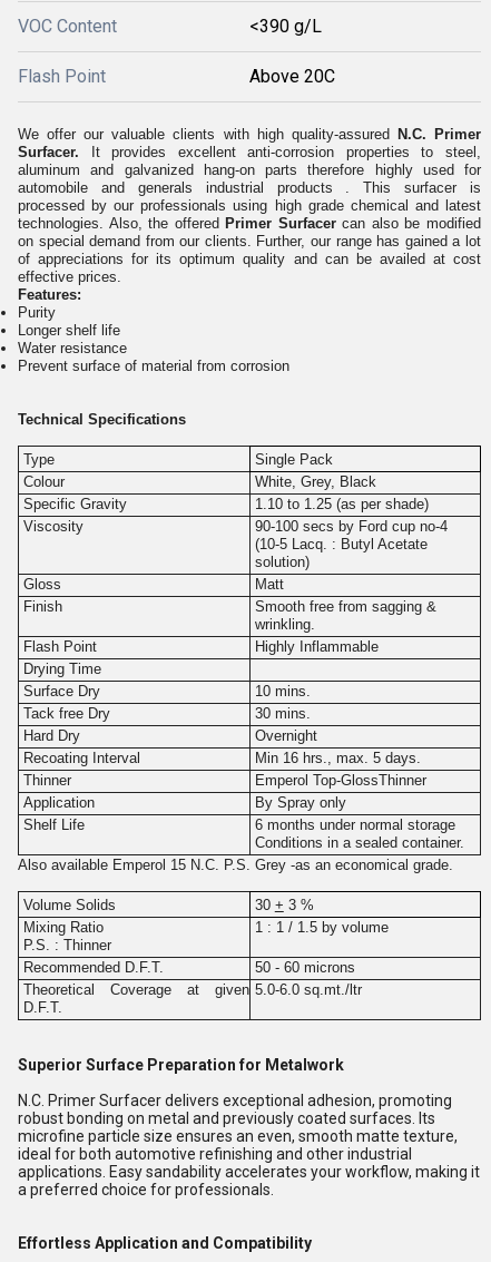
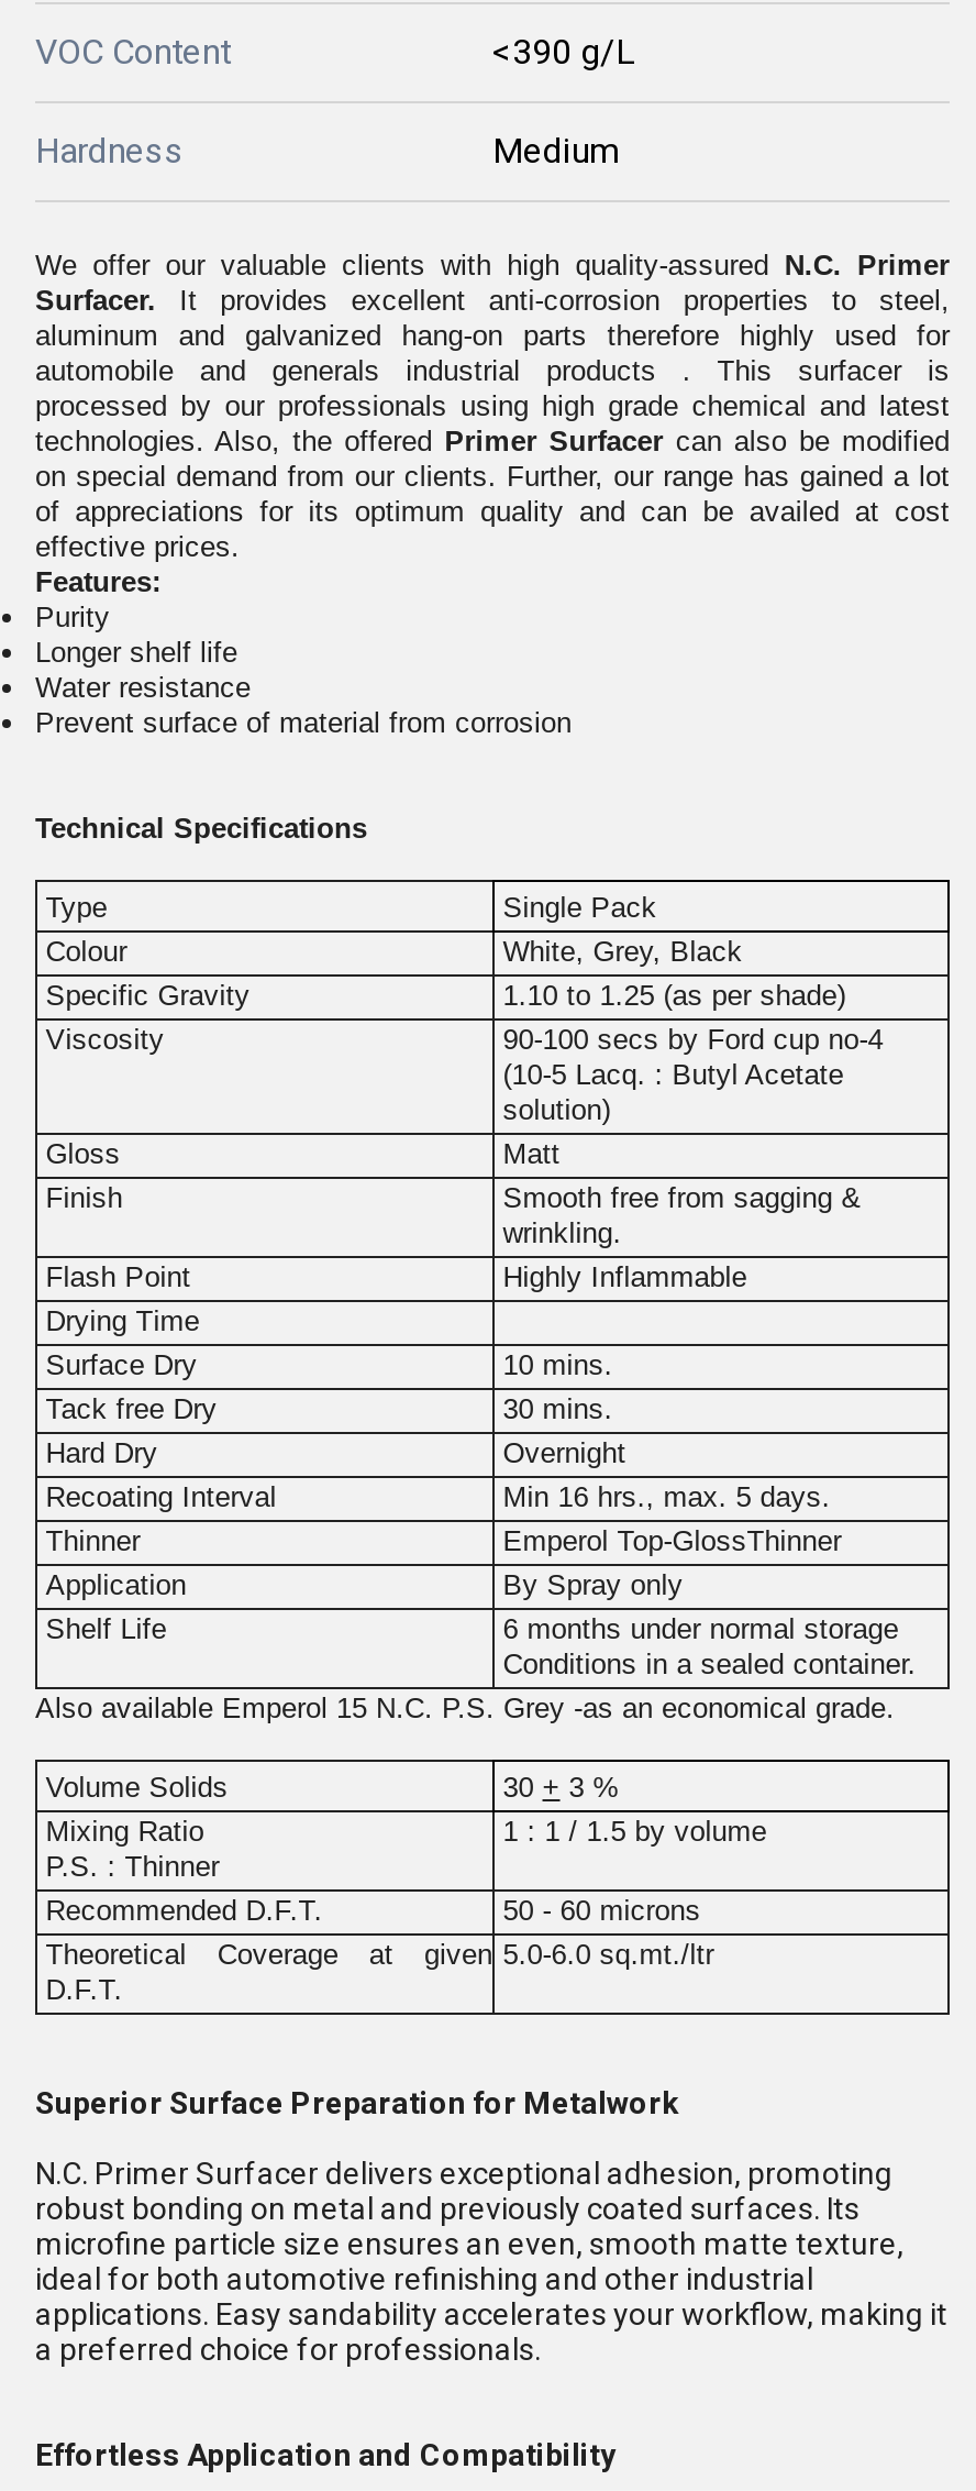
- Flash Point
- Above 20C
+ Hardness
+ Medium
